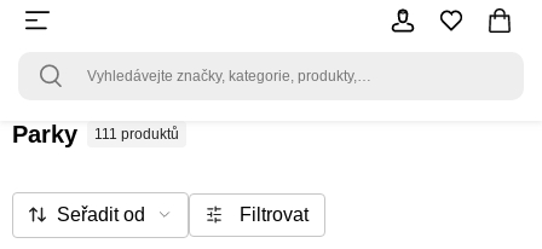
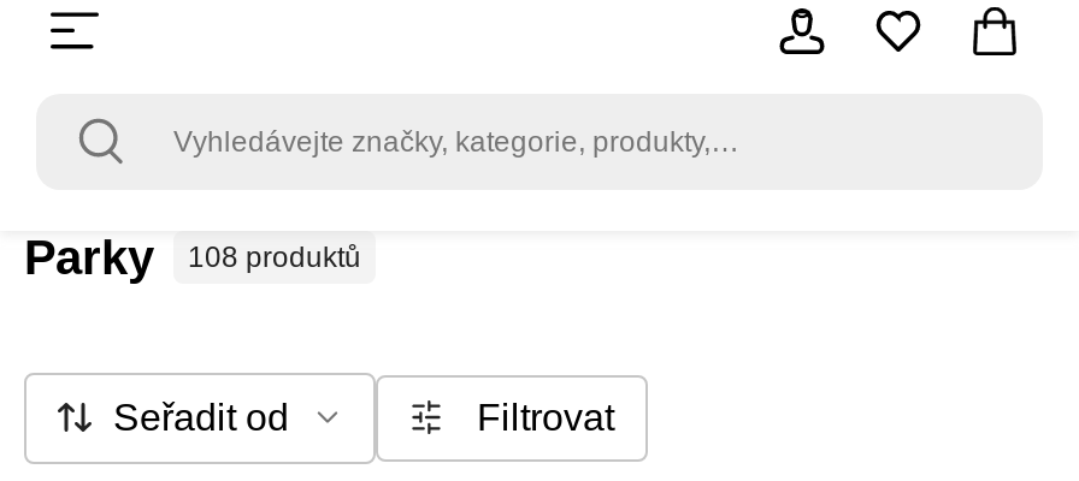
- Parky 111 produktů
+ Parky 108 produktů
